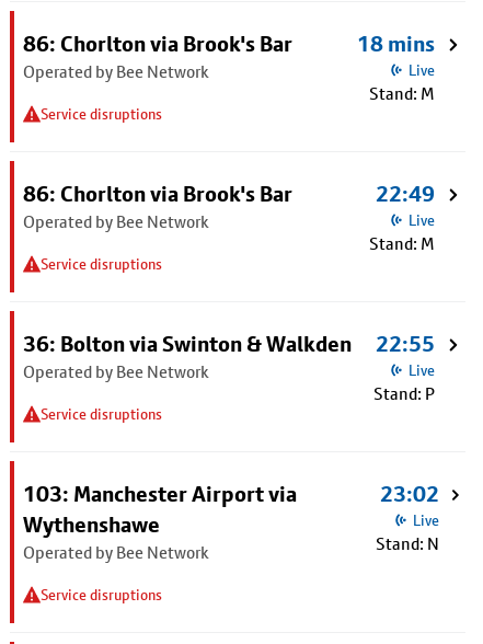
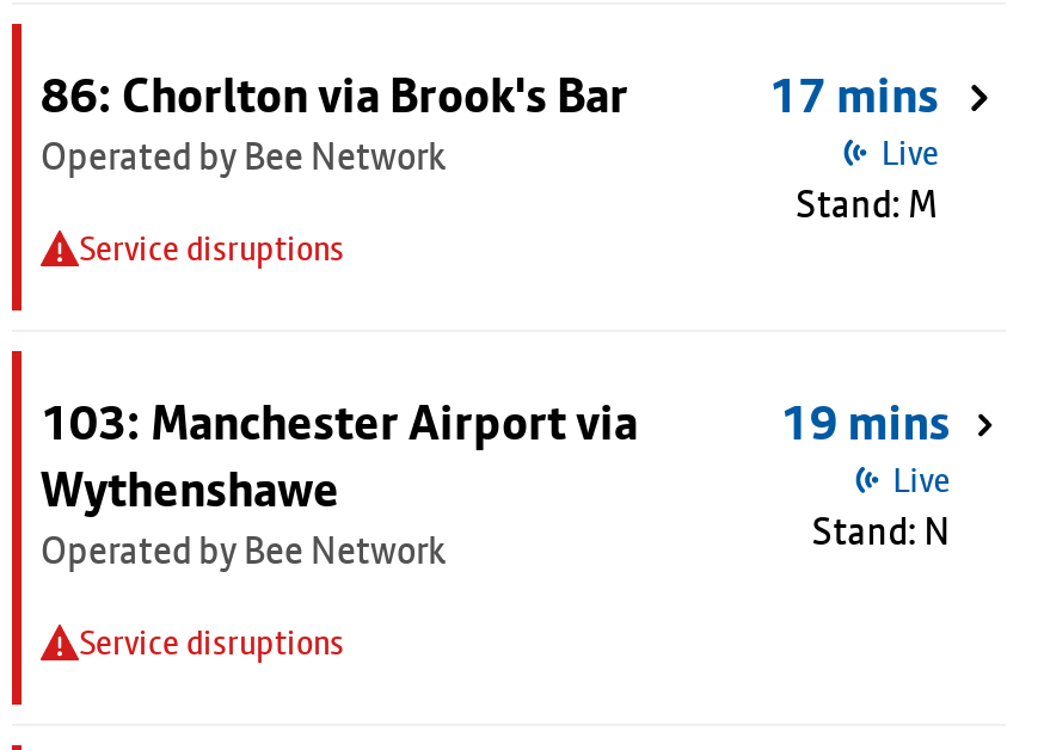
- 18 mins
+ 17 mins

- 86: Chorlton via Brook's Bar
- Operated by Bee Network
- Service disruptions

- 22:49
- Live
- Stand: M

- 36: Bolton via Swinton & Walkden
- Operated by Bee Network
- Service disruptions

- 22:55
- Live
- Stand: P

- 23:02
+ 19 mins
